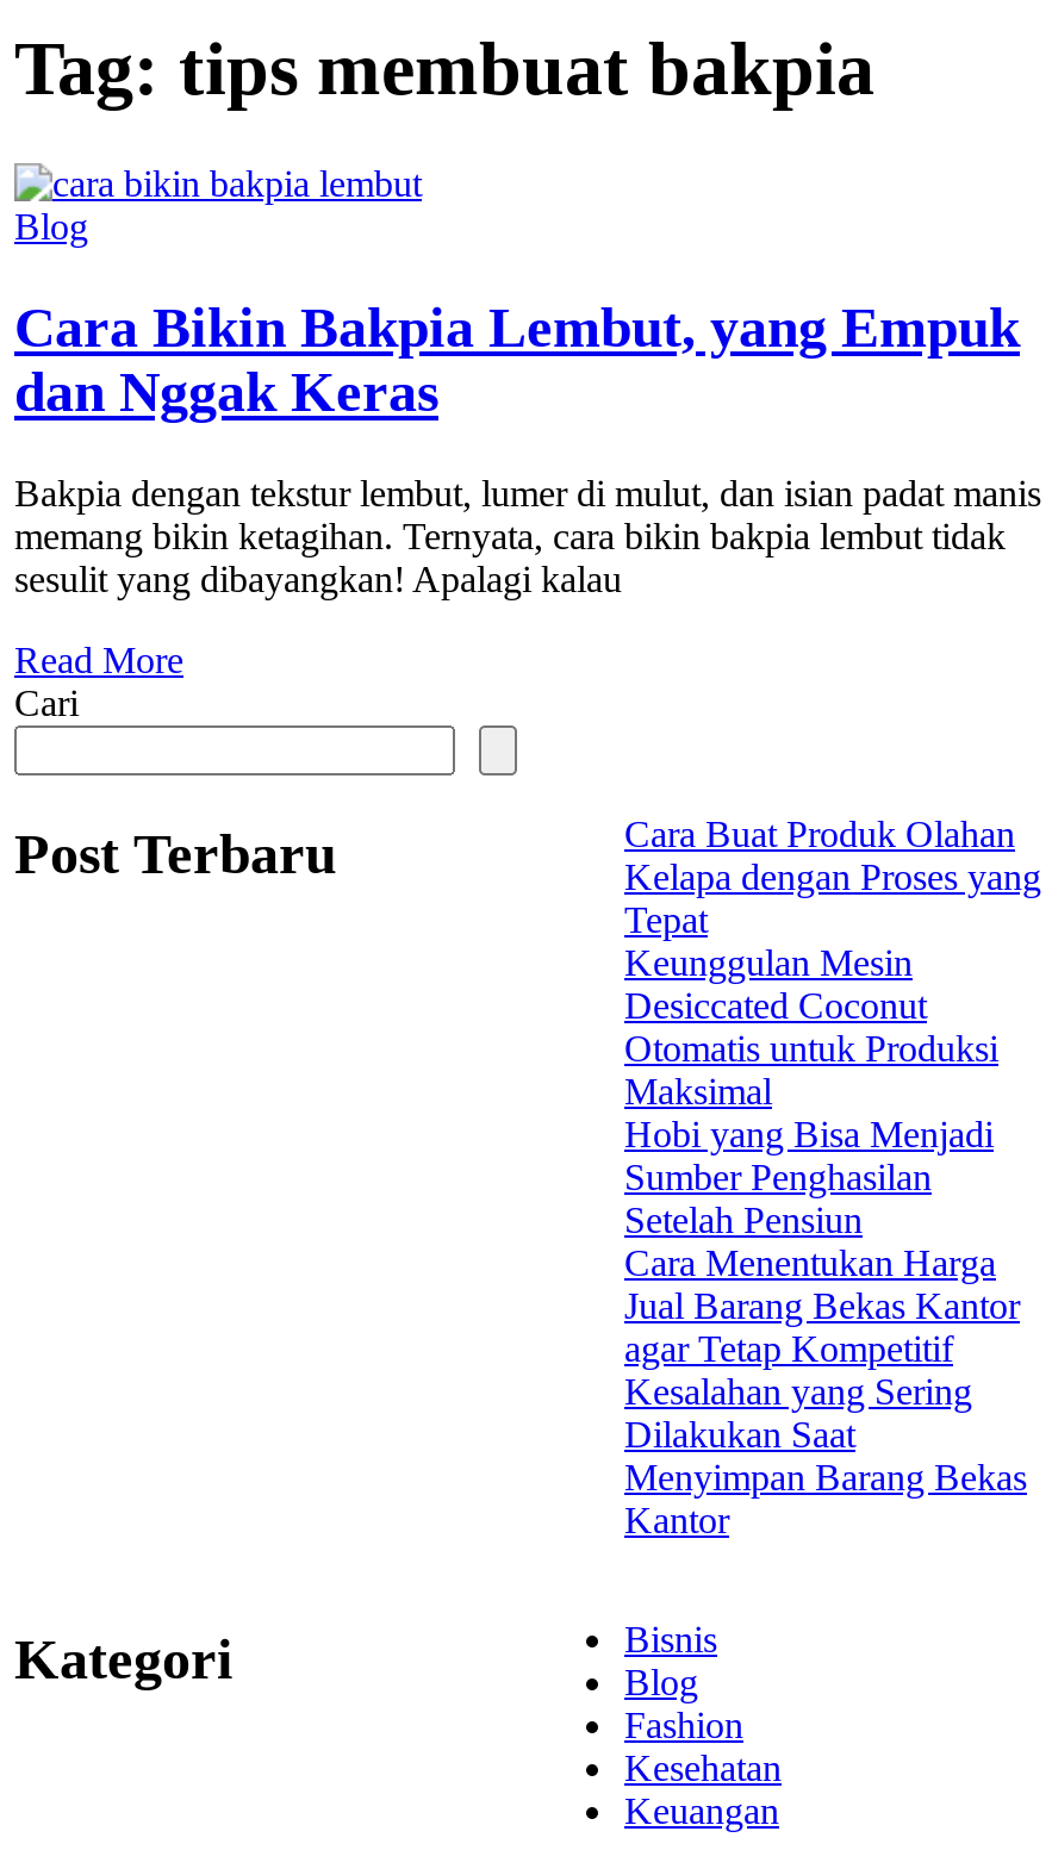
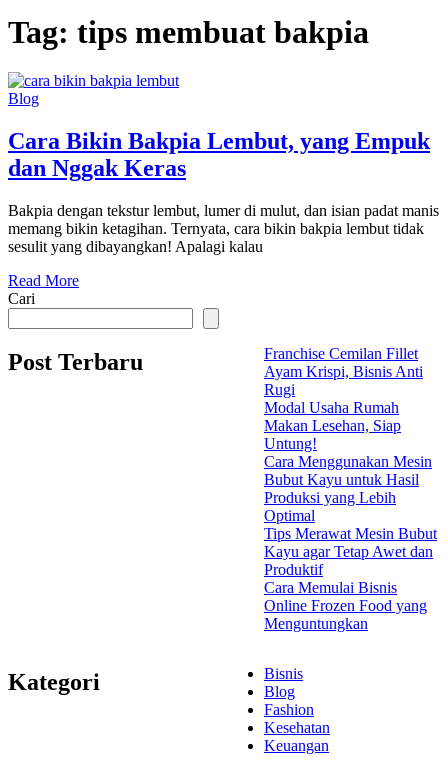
- Cara Buat Produk Olahan
- Kelapa dengan Proses yang
- Tepat
- Keunggulan Mesin
- Desiccated Coconut
- Otomatis untuk Produksi
- Maksimal
- Hobi yang Bisa Menjadi
- Sumber Penghasilan
- Setelah Pensiun
- Cara Menentukan Harga
- Jual Barang Bekas Kantor
- agar Tetap Kompetitif
- Kesalahan yang Sering
- Dilakukan Saat
- Menyimpan Barang Bekas
- Kantor
+ Franchise Cemilan Fillet
+ Ayam Krispi, Bisnis Anti
+ Rugi
+ Modal Usaha Rumah
+ Makan Lesehan, Siap
+ Untung!
+ Cara Menggunakan Mesin
+ Bubut Kayu untuk Hasil
+ Produksi yang Lebih
+ Optimal
+ Tips Merawat Mesin Bubut
+ Kayu agar Tetap Awet dan
+ Produktif
+ Cara Memulai Bisnis
+ Online Frozen Food yang
+ Menguntungkan
